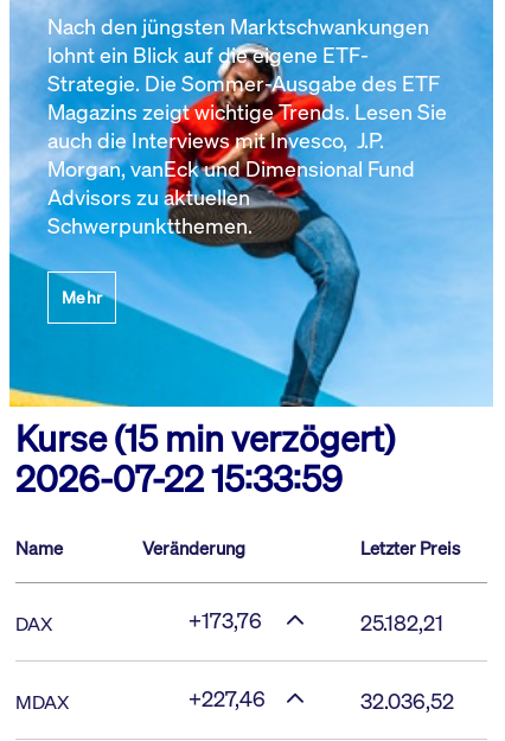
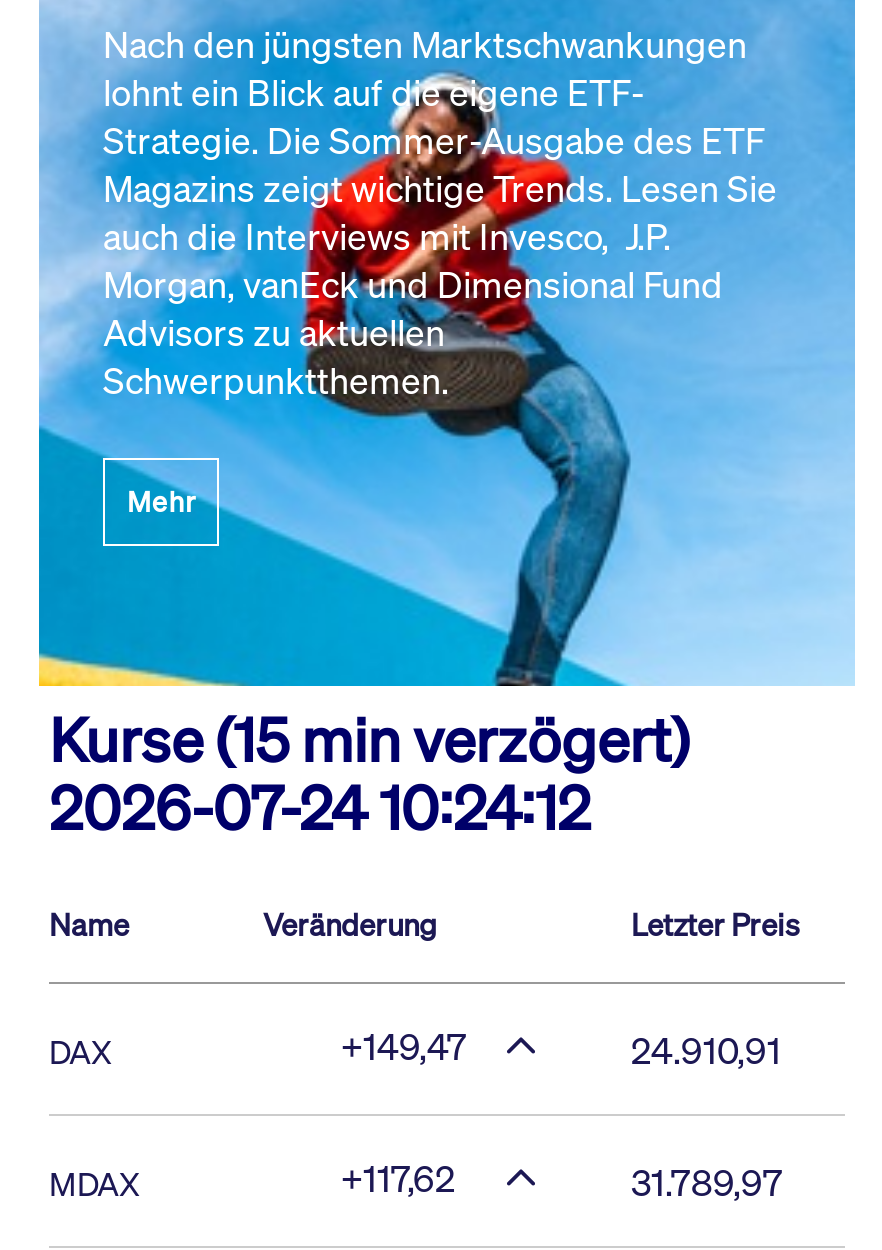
- 2026-07-22 15:33:59
+ 2026-07-24 10:24:12

- +173,76
+ +149,47

- 25.182,21
+ 24.910,91

- +227,46
+ +117,62

- 32.036,52
+ 31.789,97
